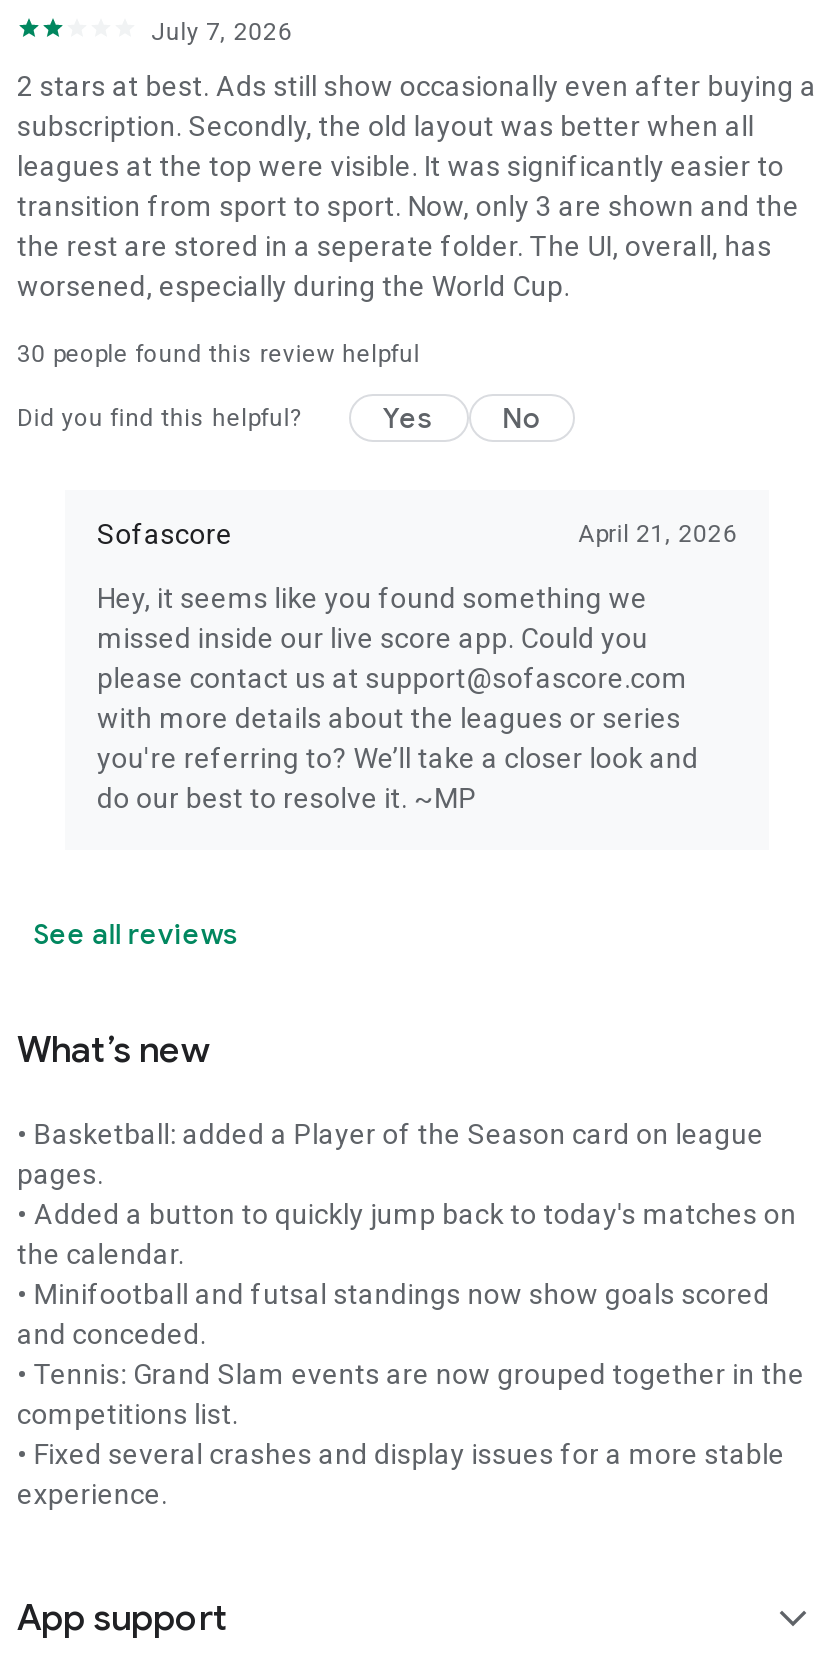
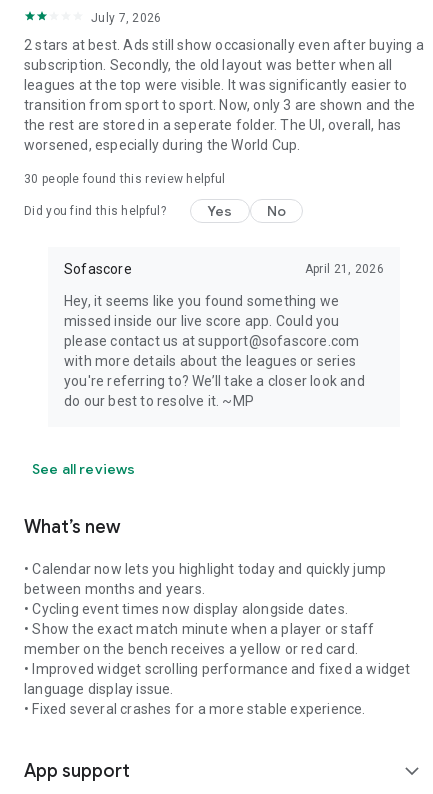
- • Basketball: added a Player of the Season card on league
- pages.
- • Added a button to quickly jump back to today's matches on
- the calendar.
- • Minifootball and futsal standings now show goals scored
- and conceded.
- • Tennis: Grand Slam events are now grouped together in the
- competitions list.
- • Fixed several crashes and display issues for a more stable
- experience.
+ • Calendar now lets you highlight today and quickly jump
+ between months and years.
+ • Cycling event times now display alongside dates.
+ • Show the exact match minute when a player or staff
+ member on the bench receives a yellow or red card.
+ • Improved widget scrolling performance and fixed a widget
+ language display issue.
+ • Fixed several crashes for a more stable experience.
